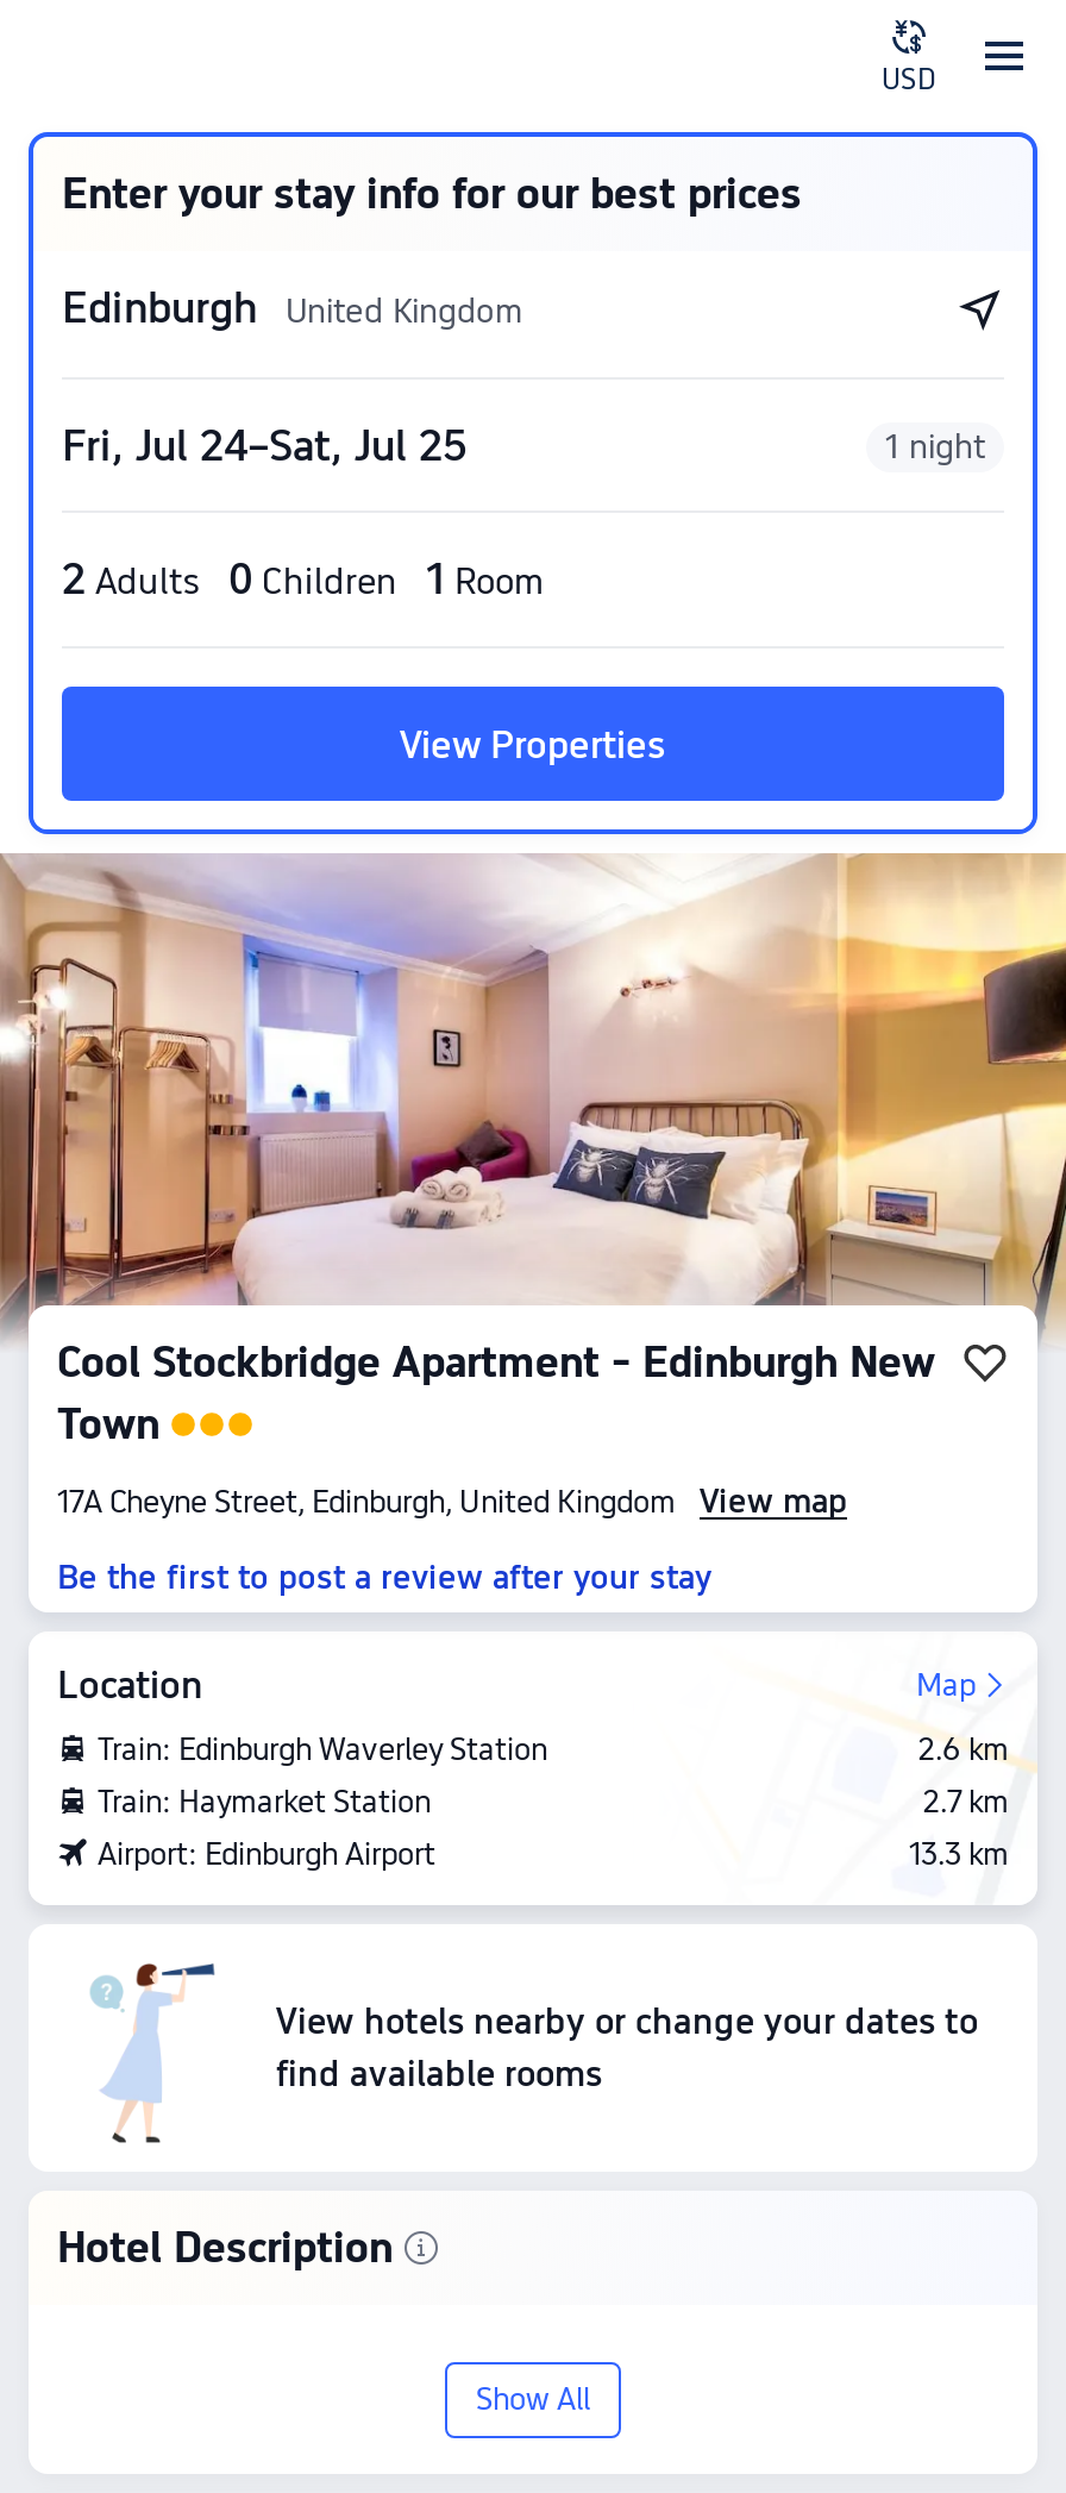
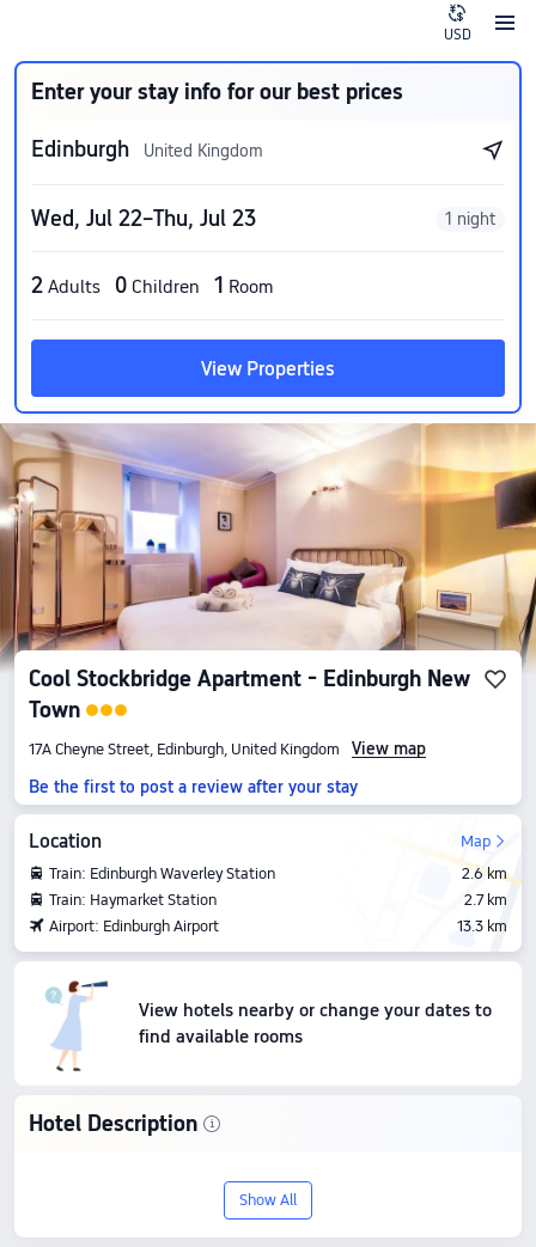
- Fri, Jul 24–Sat, Jul 25
+ Wed, Jul 22–Thu, Jul 23
